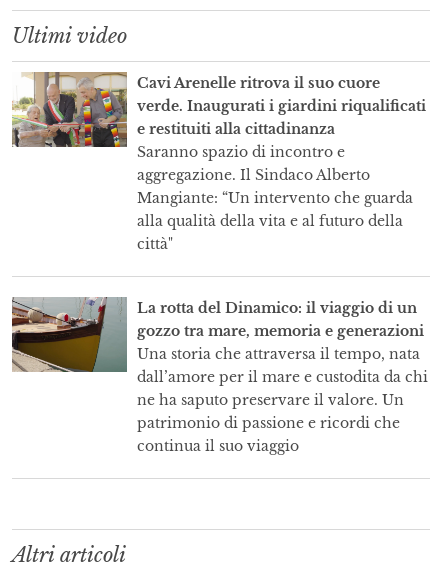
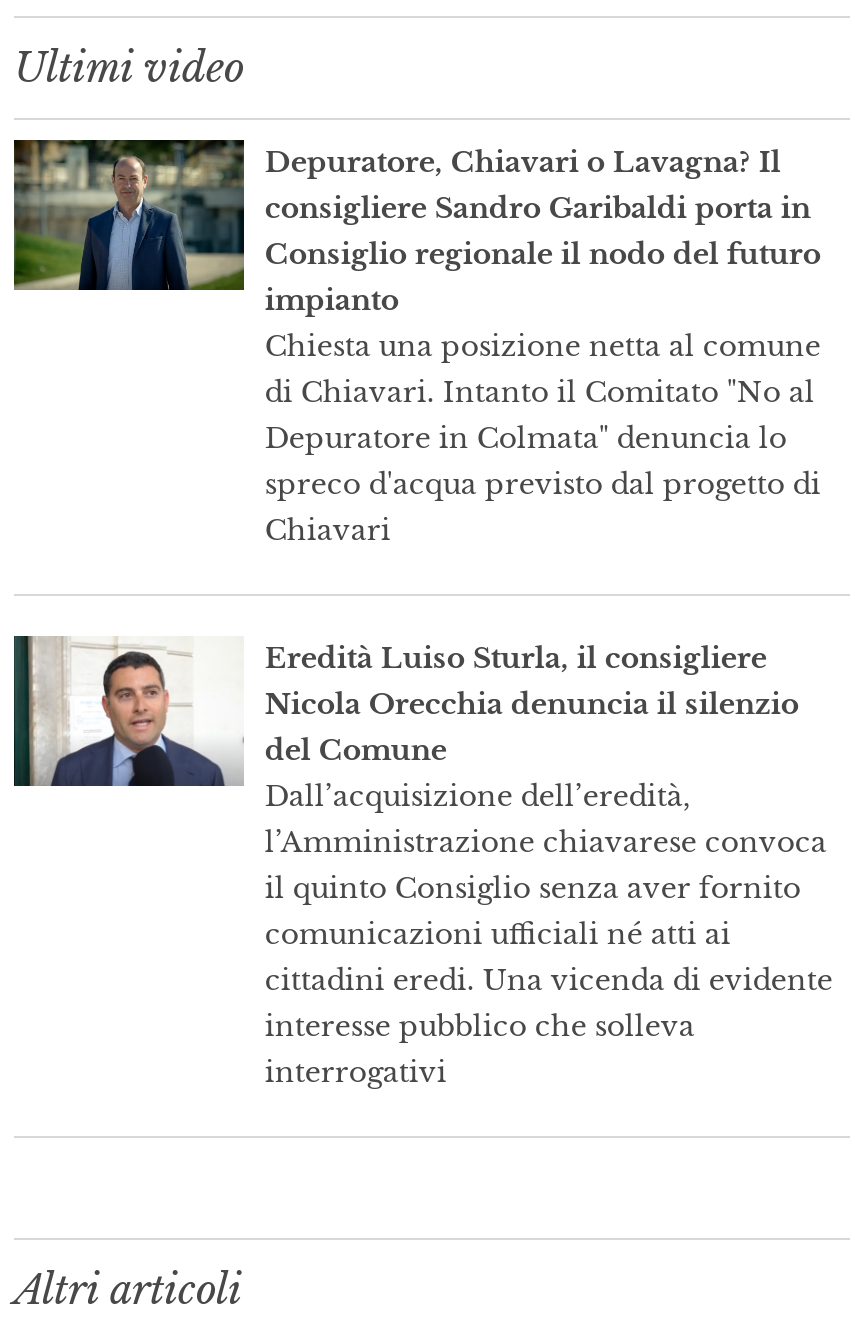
- [image]
- Cavi Arenelle ritrova il suo cuore
- verde. Inaugurati i giardini riqualificati
- e restituiti alla cittadinanza
- Saranno spazio di incontro e
- aggregazione. Il Sindaco Alberto
- Mangiante: “Un intervento che guarda
- alla qualità della vita e al futuro della
- città"
+ [image]
+ Depuratore, Chiavari o Lavagna? Il
+ consigliere Sandro Garibaldi porta in
+ Consiglio regionale il nodo del futuro
+ impianto
+ Chiesta una posizione netta al comune
+ di Chiavari. Intanto il Comitato "No al
+ Depuratore in Colmata" denuncia lo
+ spreco d'acqua previsto dal progetto di
+ Chiavari

- [image]
- La rotta del Dinamico: il viaggio di un
- gozzo tra mare, memoria e generazioni
- Una storia che attraversa il tempo, nata
- dall’amore per il mare e custodita da chi
- ne ha saputo preservare il valore. Un
- patrimonio di passione e ricordi che
- continua il suo viaggio
+ [image]
+ Eredità Luiso Sturla, il consigliere
+ Nicola Orecchia denuncia il silenzio
+ del Comune
+ Dall’acquisizione dell’eredità,
+ l’Amministrazione chiavarese convoca
+ il quinto Consiglio senza aver fornito
+ comunicazioni ufficiali né atti ai
+ cittadini eredi. Una vicenda di evidente
+ interesse pubblico che solleva
+ interrogativi
